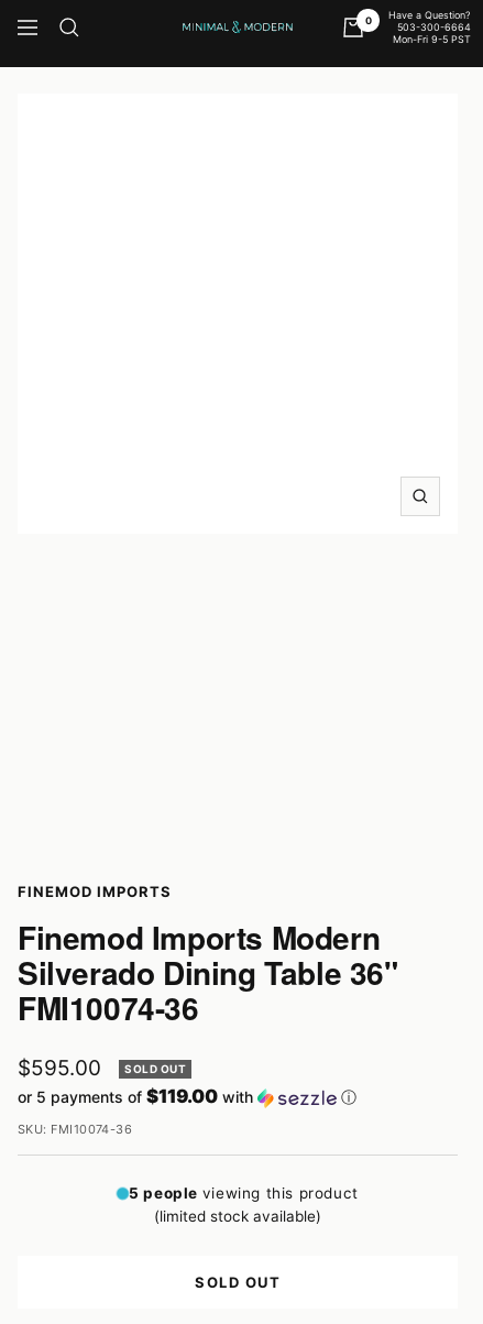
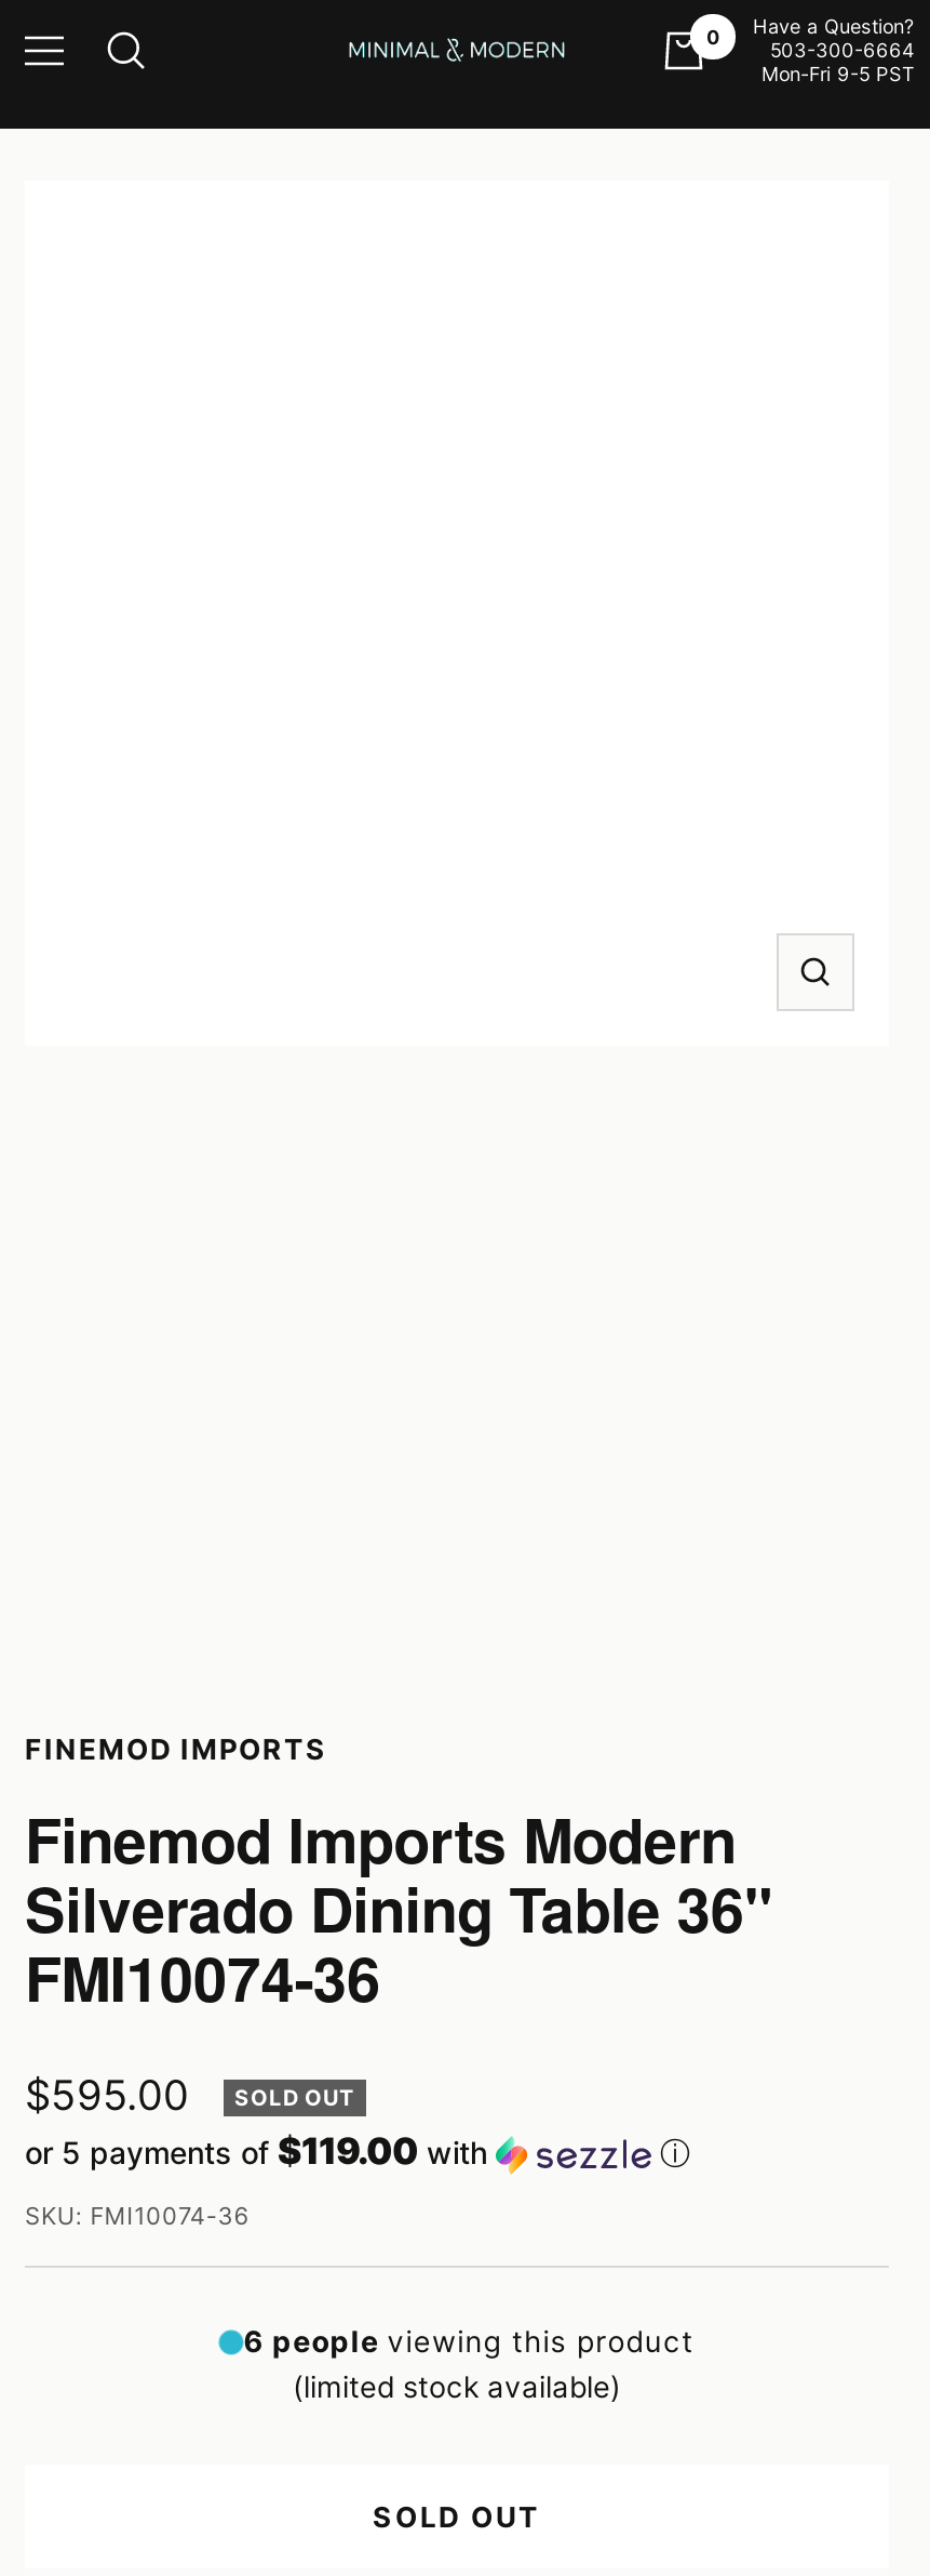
- 5 people viewing this product
+ 6 people viewing this product
